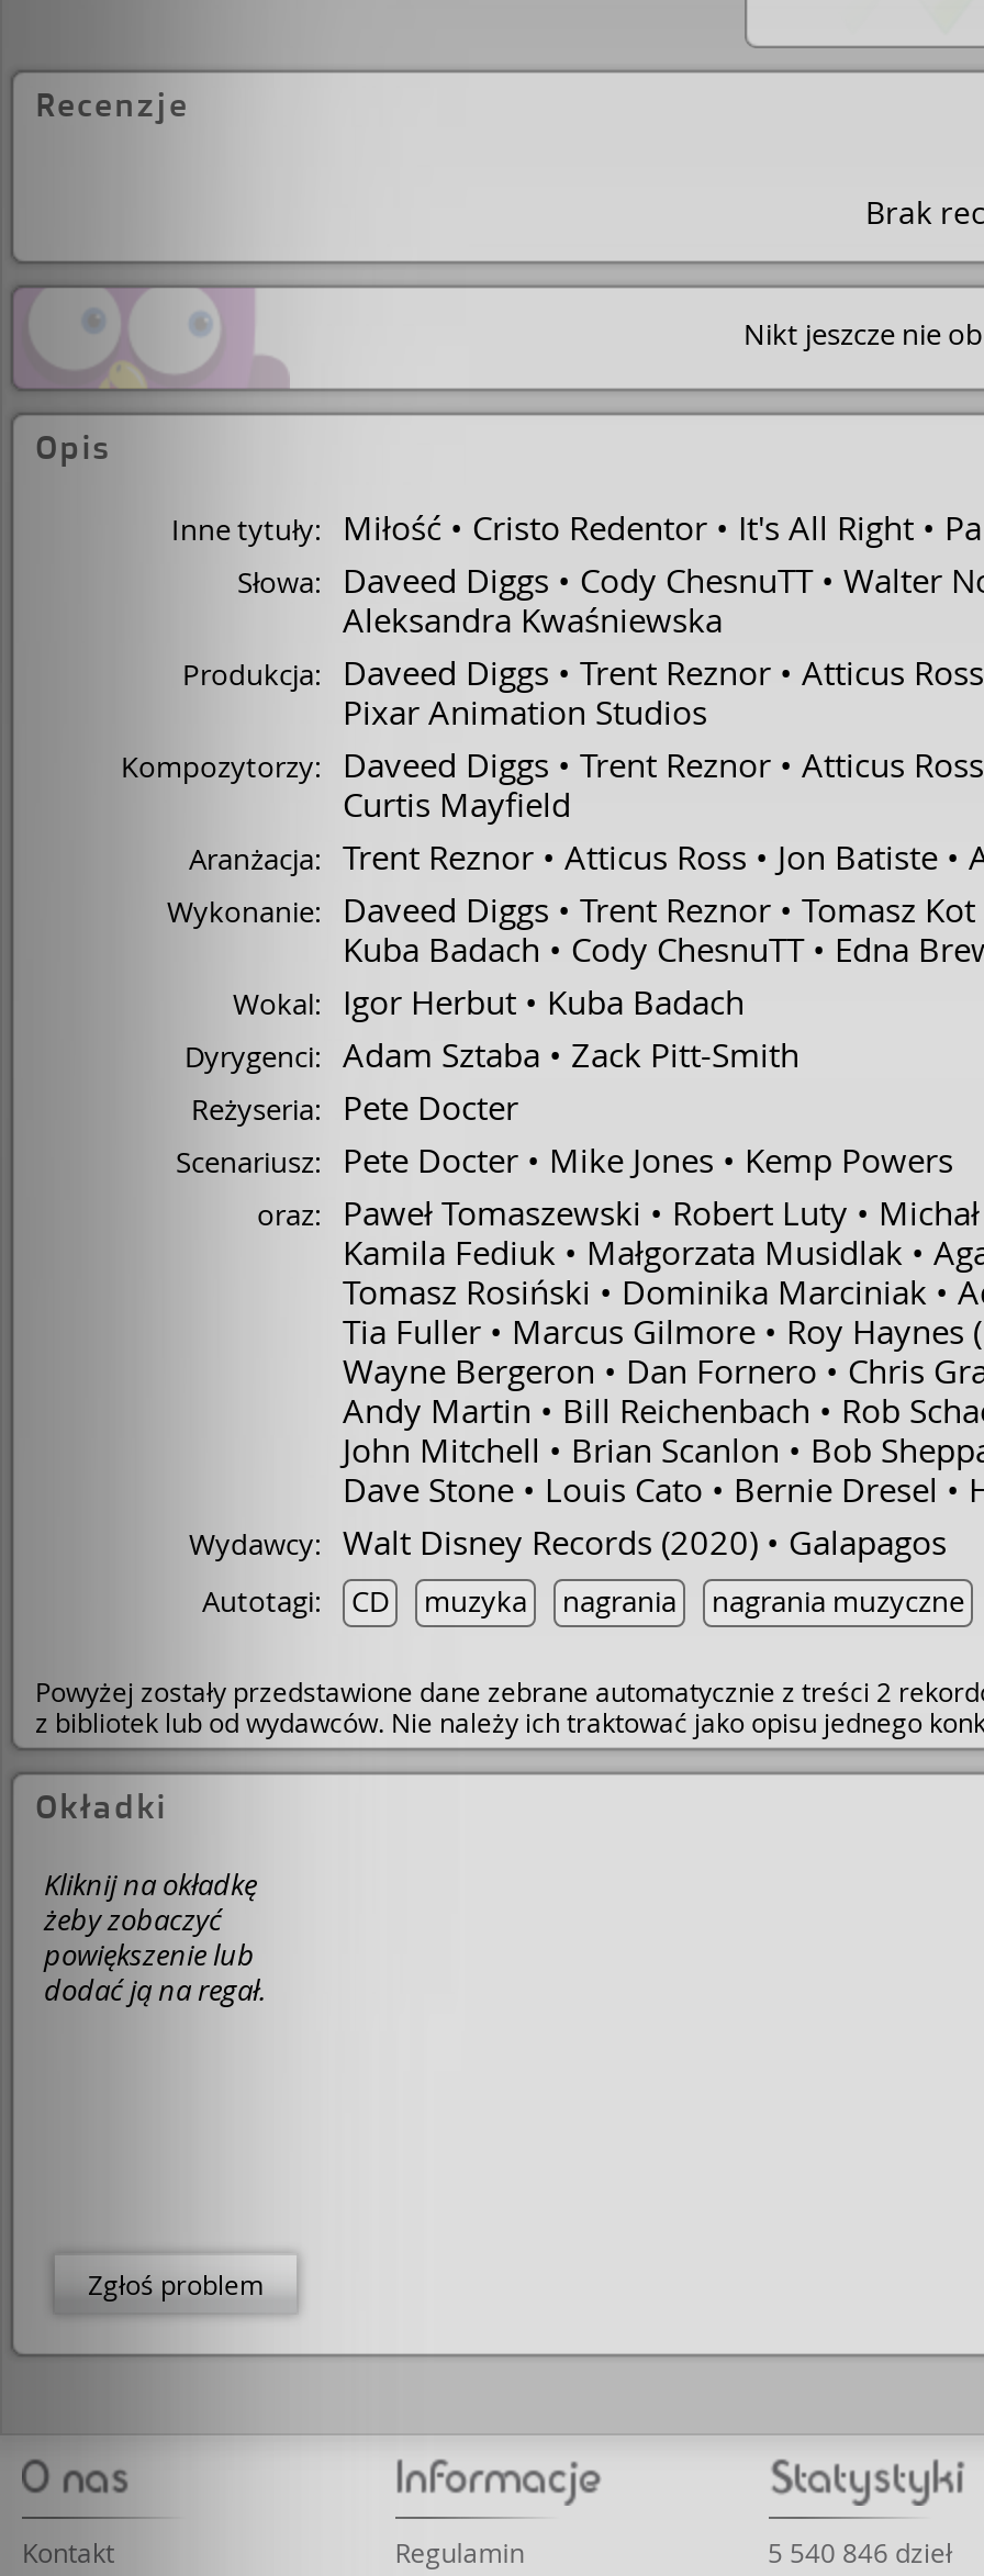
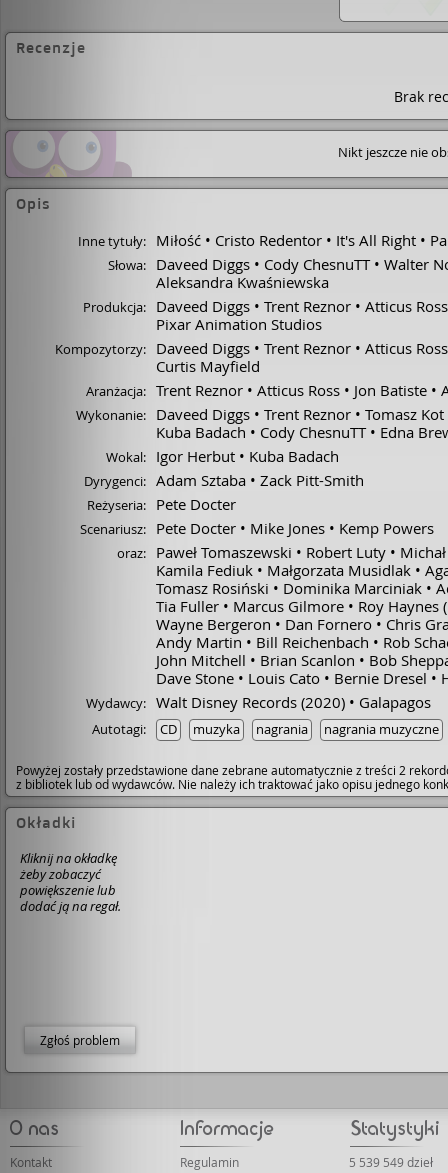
- 5 540 846 dzieł
+ 5 539 549 dzieł
